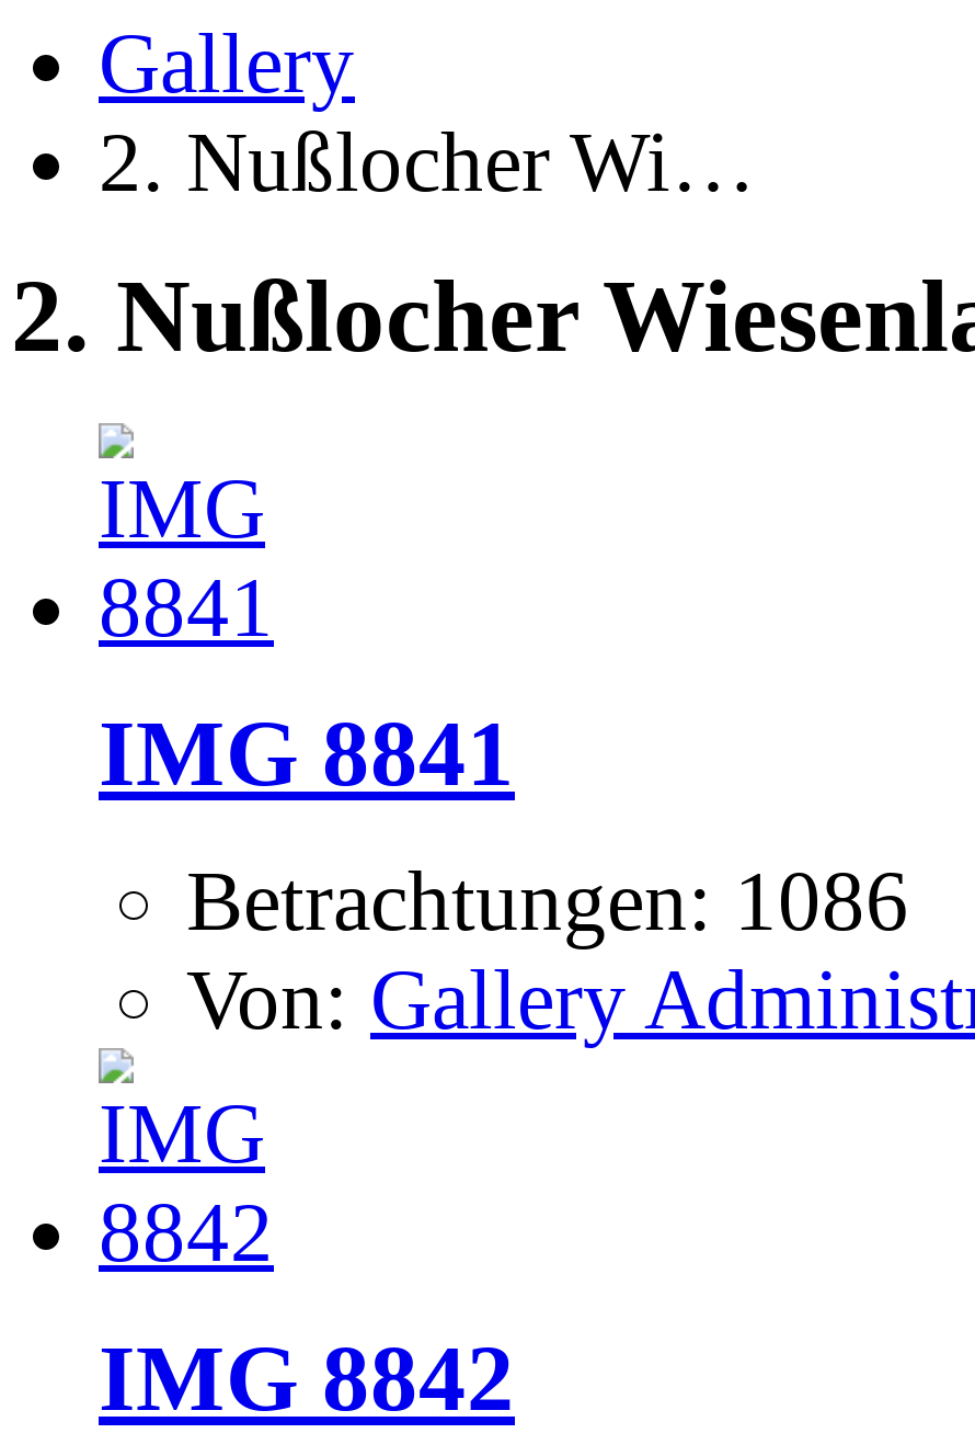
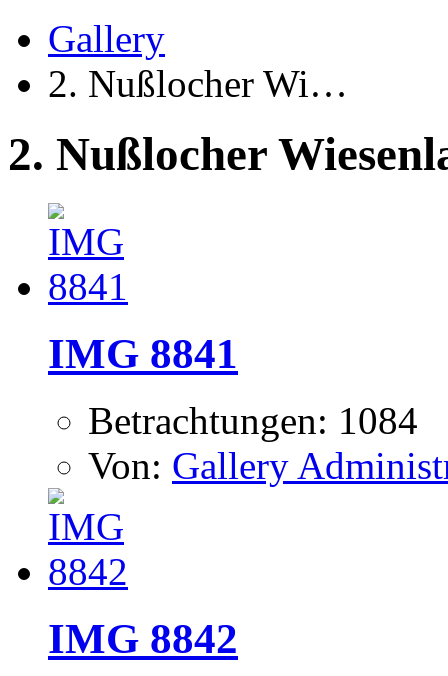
- Betrachtungen: 1086
+ Betrachtungen: 1084
